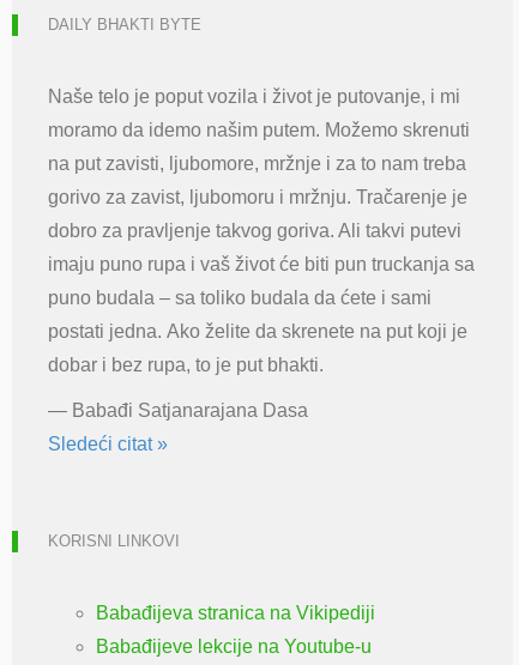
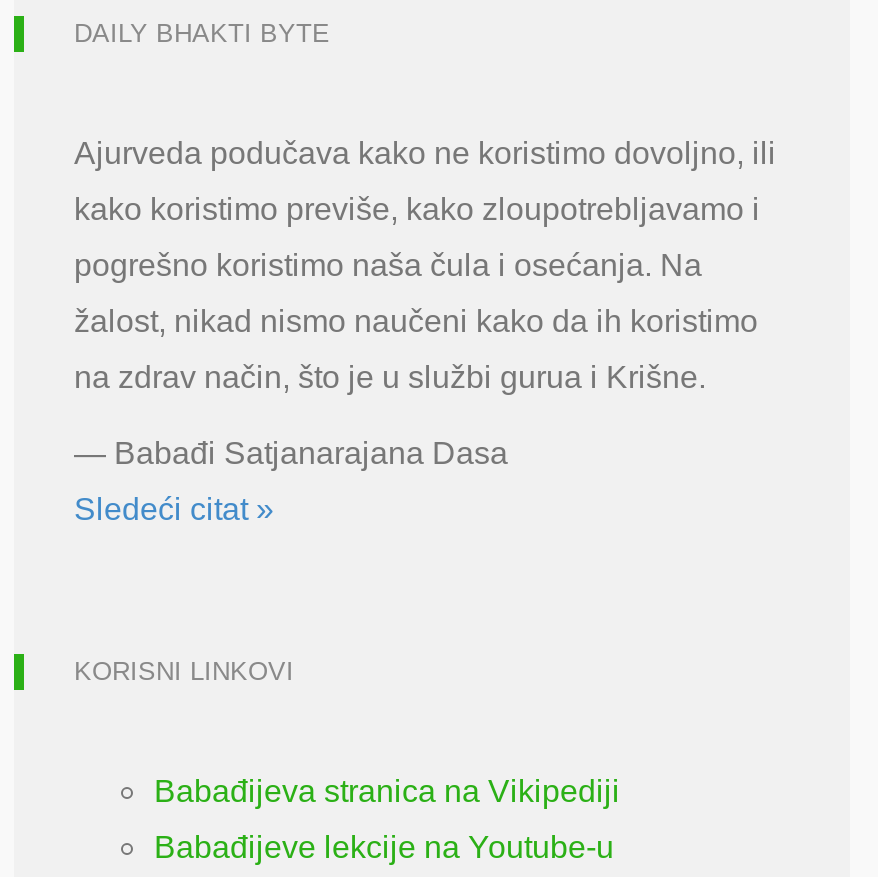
- Naše telo je poput vozila i život je putovanje, i mi
- moramo da idemo našim putem. Možemo skrenuti
- na put zavisti, ljubomore, mržnje i za to nam treba
- gorivo za zavist, ljubomoru i mržnju. Tračarenje je
- dobro za pravljenje takvog goriva. Ali takvi putevi
- imaju puno rupa i vaš život će biti pun truckanja sa
- puno budala – sa toliko budala da ćete i sami
- postati jedna. Ako želite da skrenete na put koji je
- dobar i bez rupa, to je put bhakti.
+ Ajurveda podučava kako ne koristimo dovoljno, ili
+ kako koristimo previše, kako zloupotrebljavamo i
+ pogrešno koristimo naša čula i osećanja. Na
+ žalost, nikad nismo naučeni kako da ih koristimo
+ na zdrav način, što je u službi gurua i Krišne.
